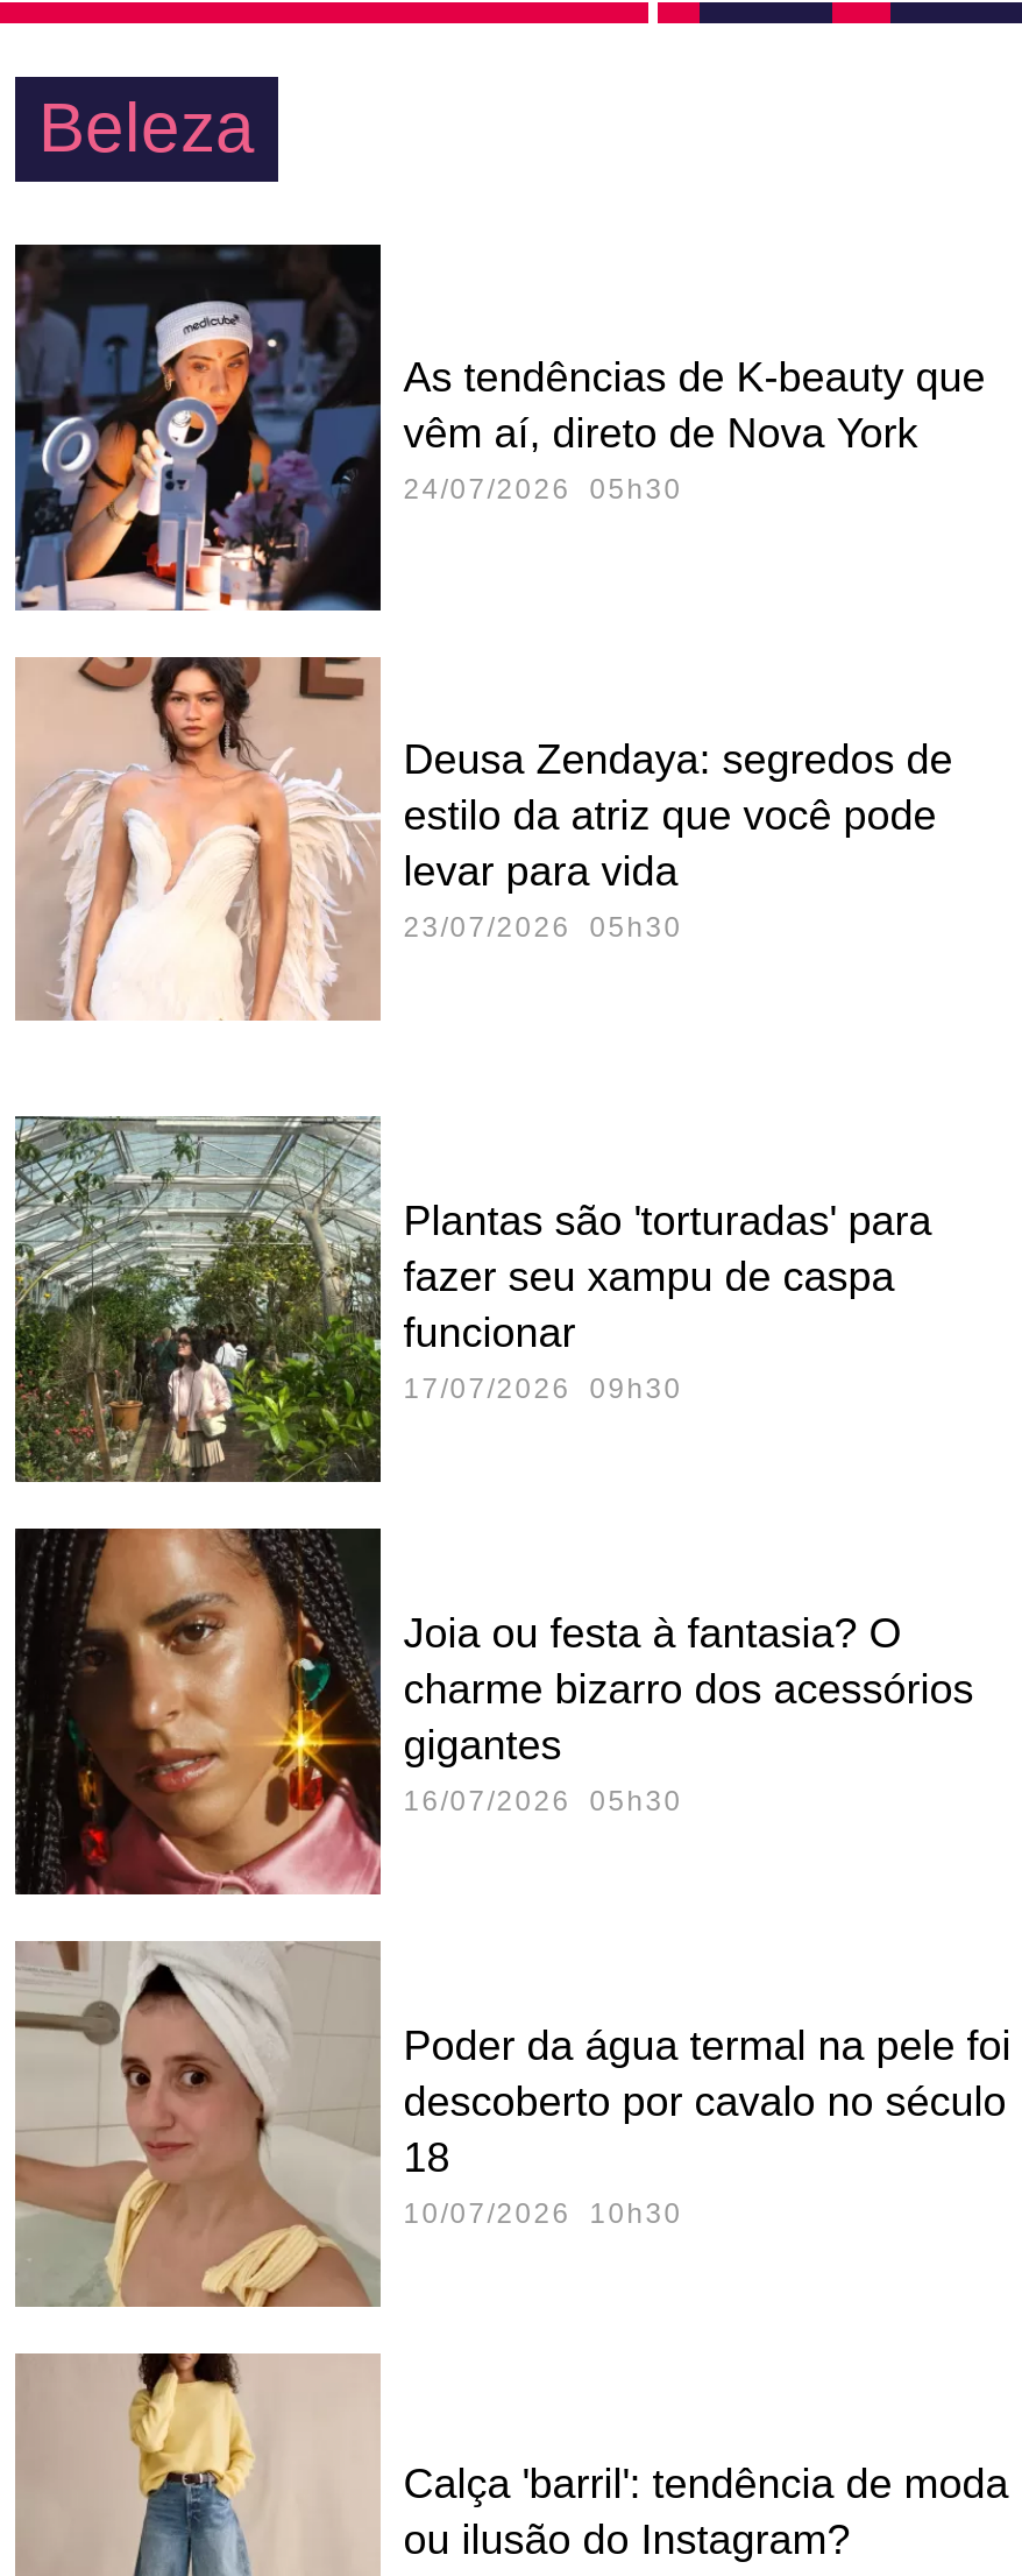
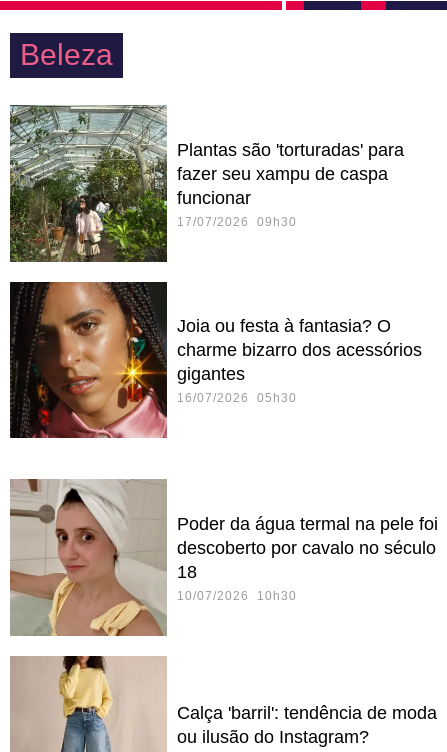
- [image]
- As tendências de K-beauty que
- vêm aí, direto de Nova York
- 24/07/2026 05h30

- [image]
- Deusa Zendaya: segredos de
- estilo da atriz que você pode
- levar para vida
- 23/07/2026 05h30

moved up: [image] | Plantas são 'torturadas' para | fazer seu xampu de caspa | ... | gigantes | 16/07/2026 05h30
